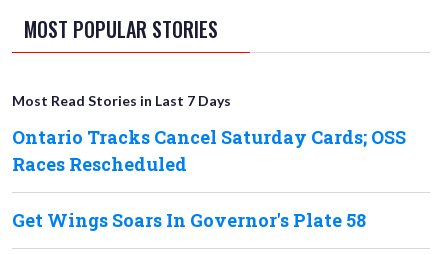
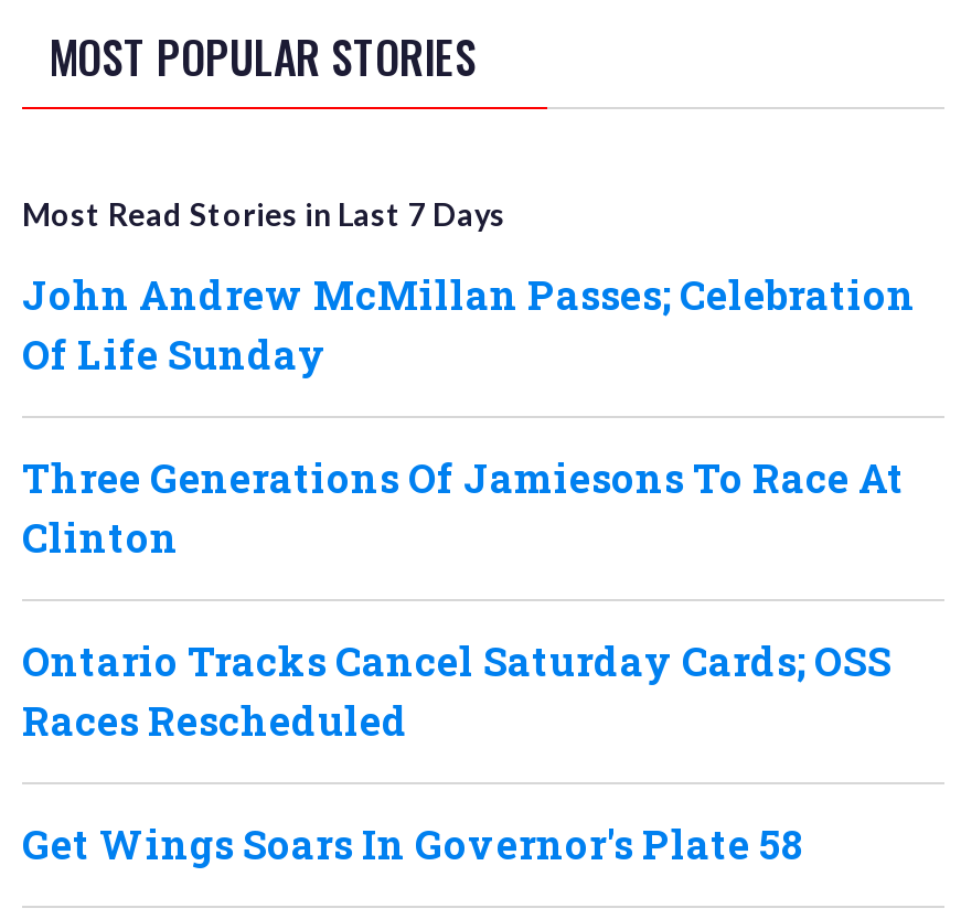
+ John Andrew McMillan Passes; Celebration
+ Of Life Sunday
+ Three Generations Of Jamiesons To Race At
+ Clinton
